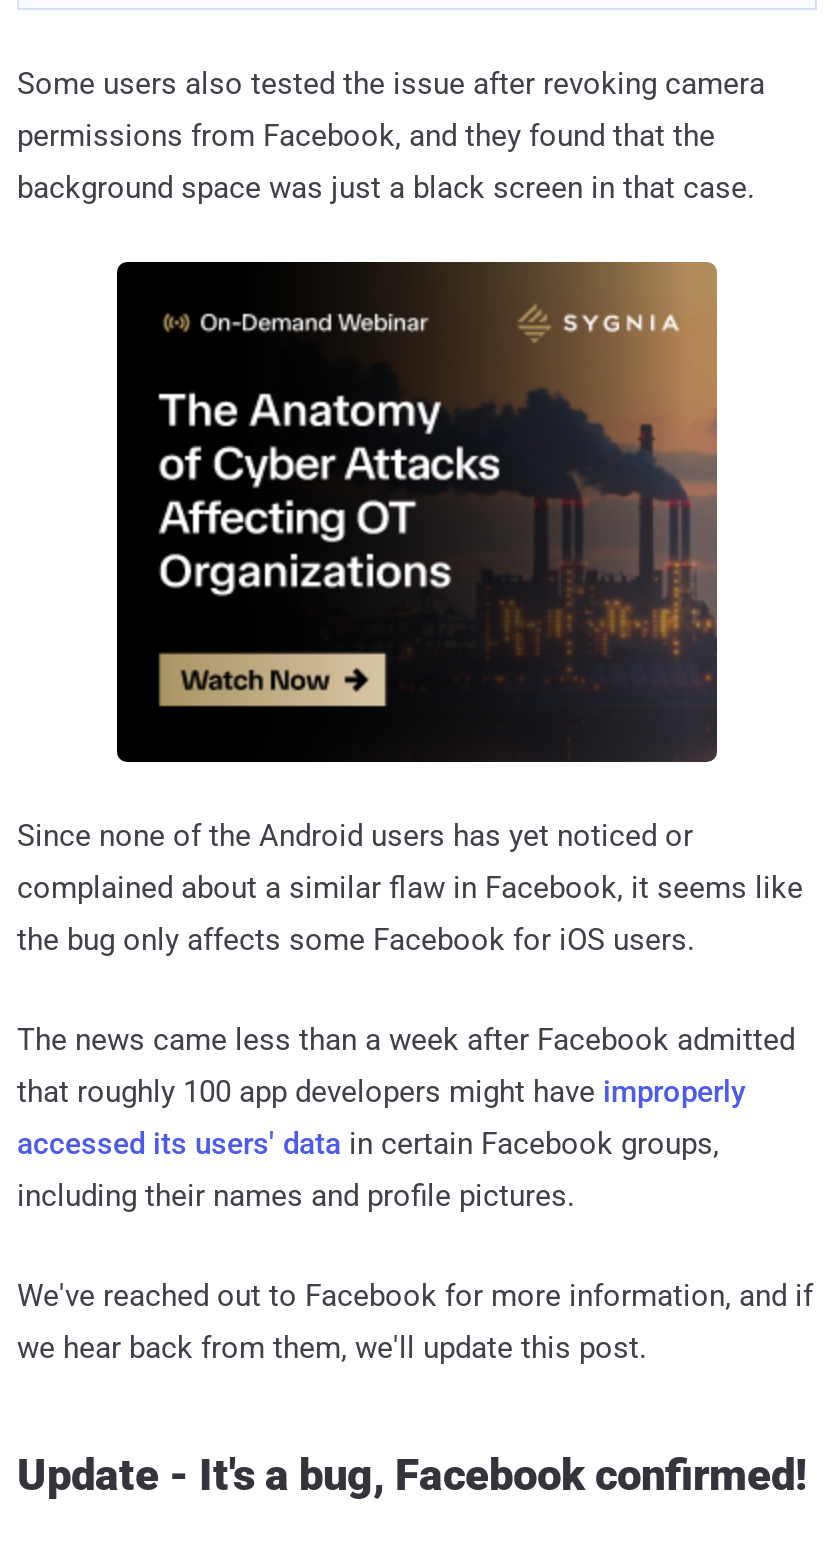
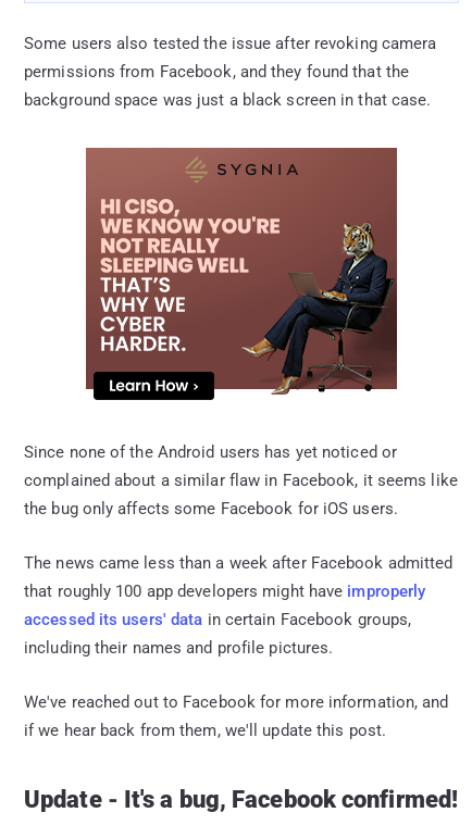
- [image]
+ [image]
